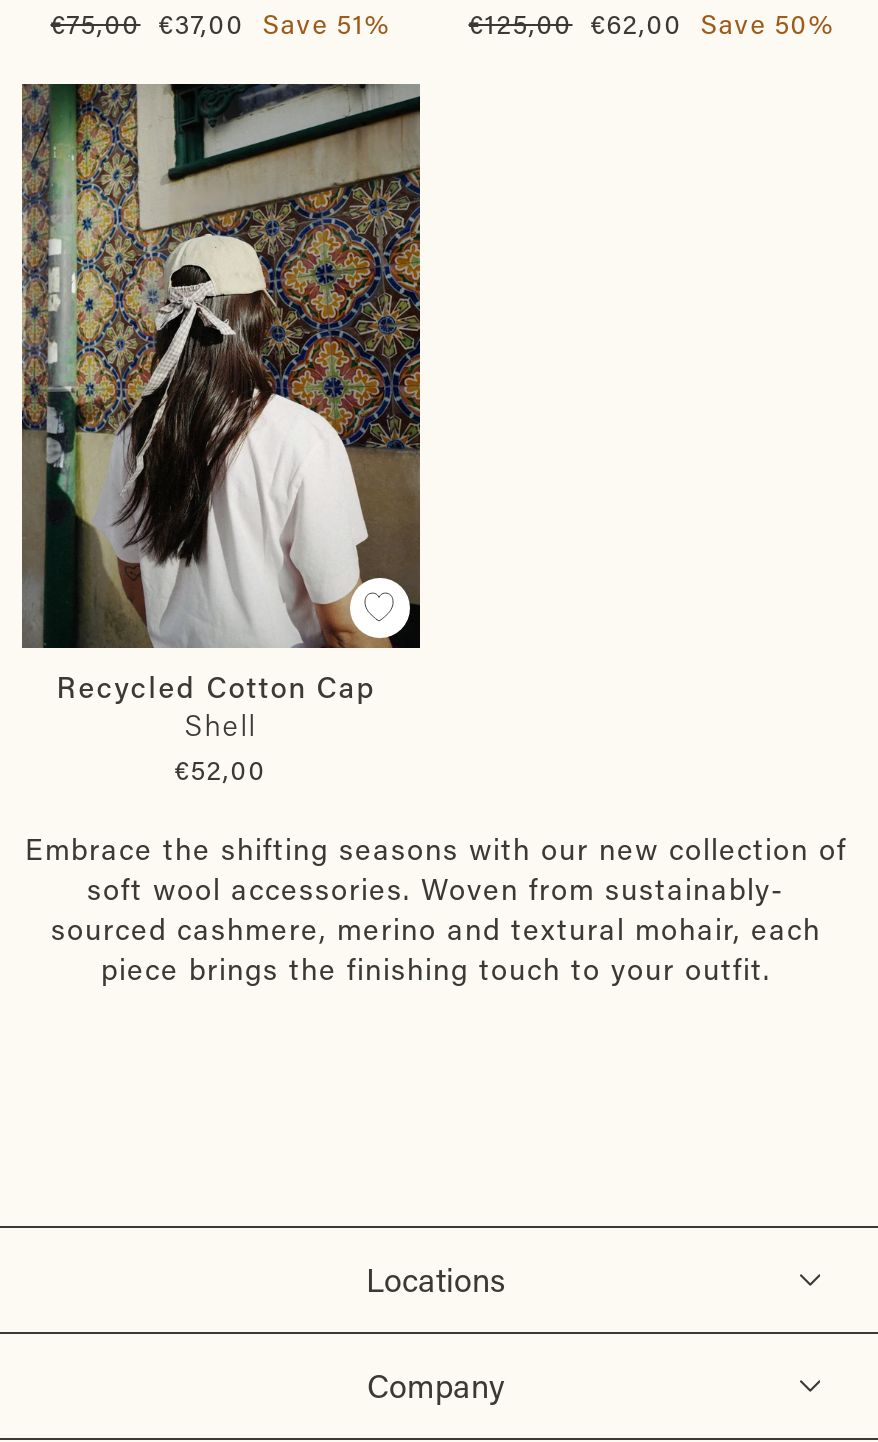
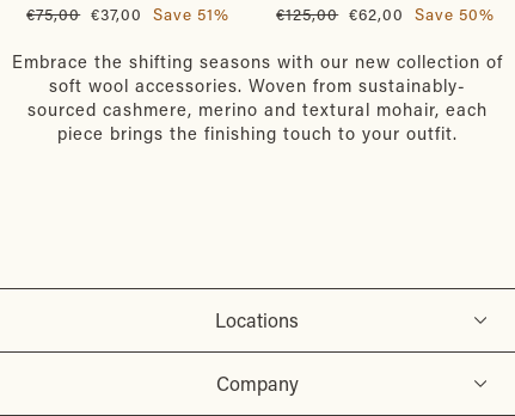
- [image]
- Recycled Cotton Cap
- Shell
- €52,00
